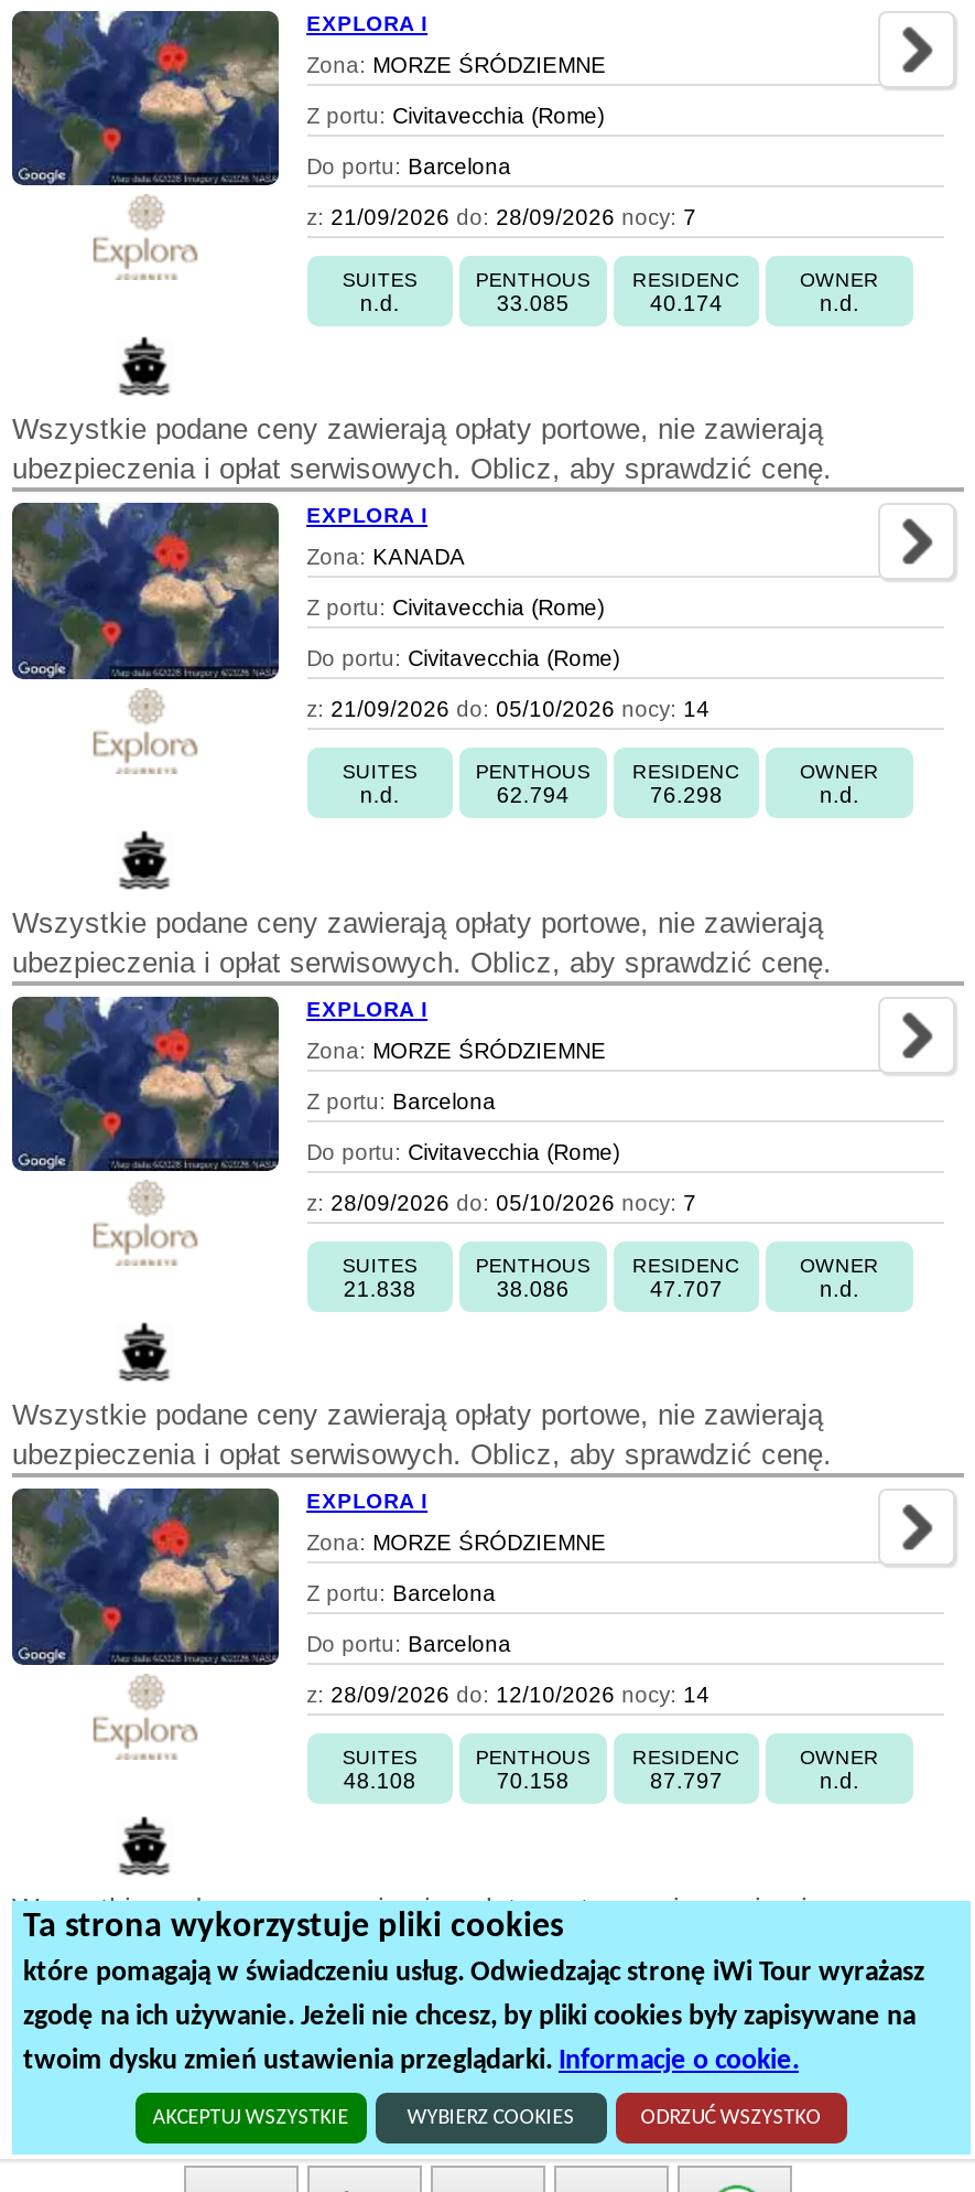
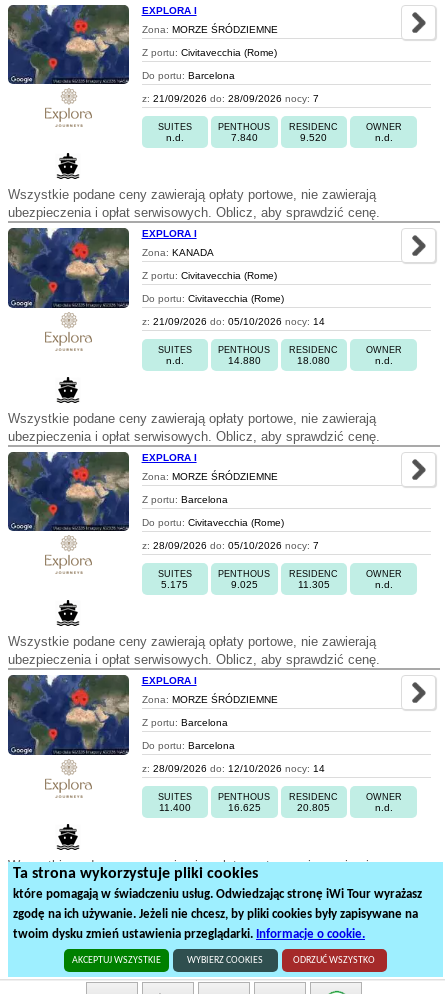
- 33.085
+ 7.840

- 40.174
+ 9.520

- 62.794
+ 14.880

- 76.298
+ 18.080

- 21.838
+ 5.175

- 38.086
+ 9.025

- 47.707
+ 11.305

- 48.108
+ 11.400

- 70.158
+ 16.625

- 87.797
+ 20.805
